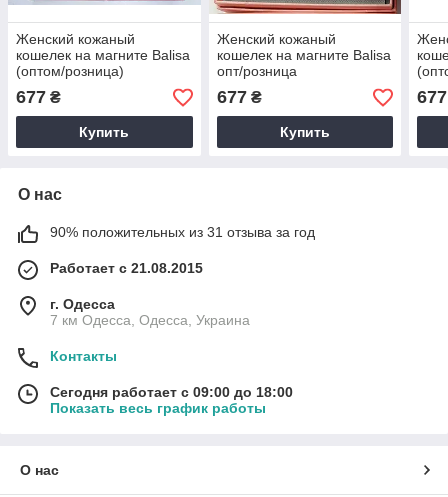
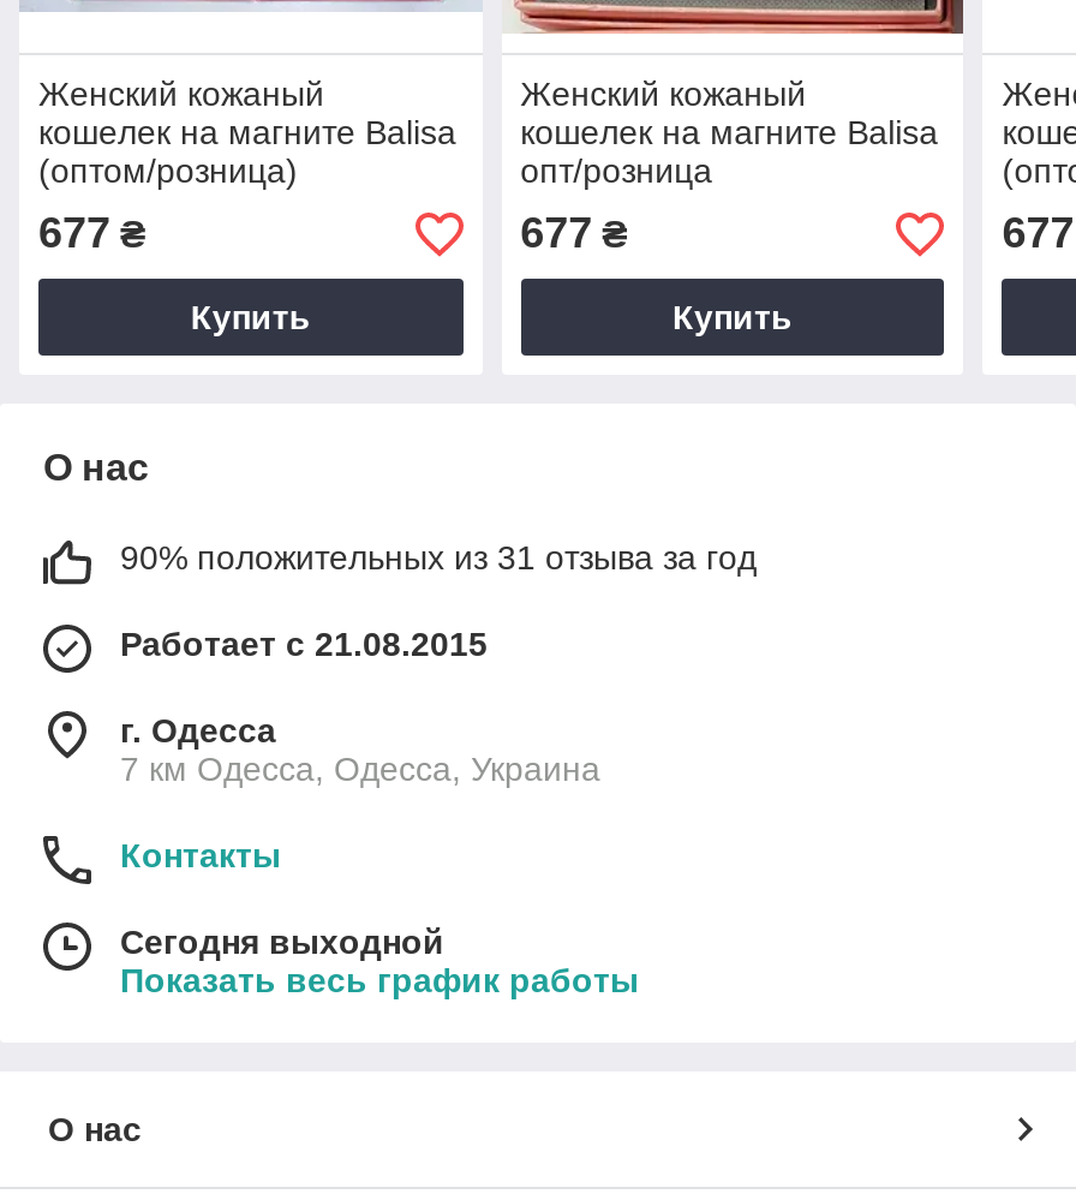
- Сегодня работает с 09:00 до 18:00
+ Сегодня выходной
